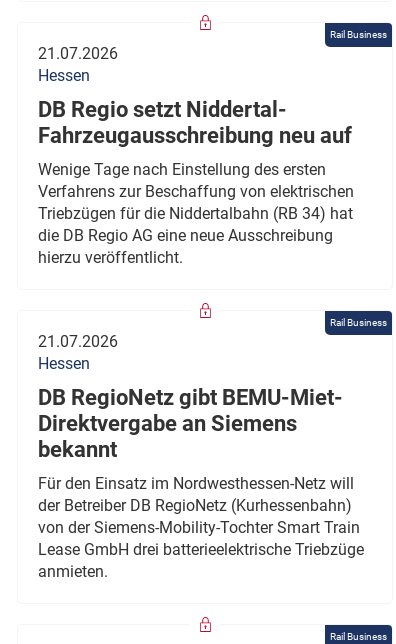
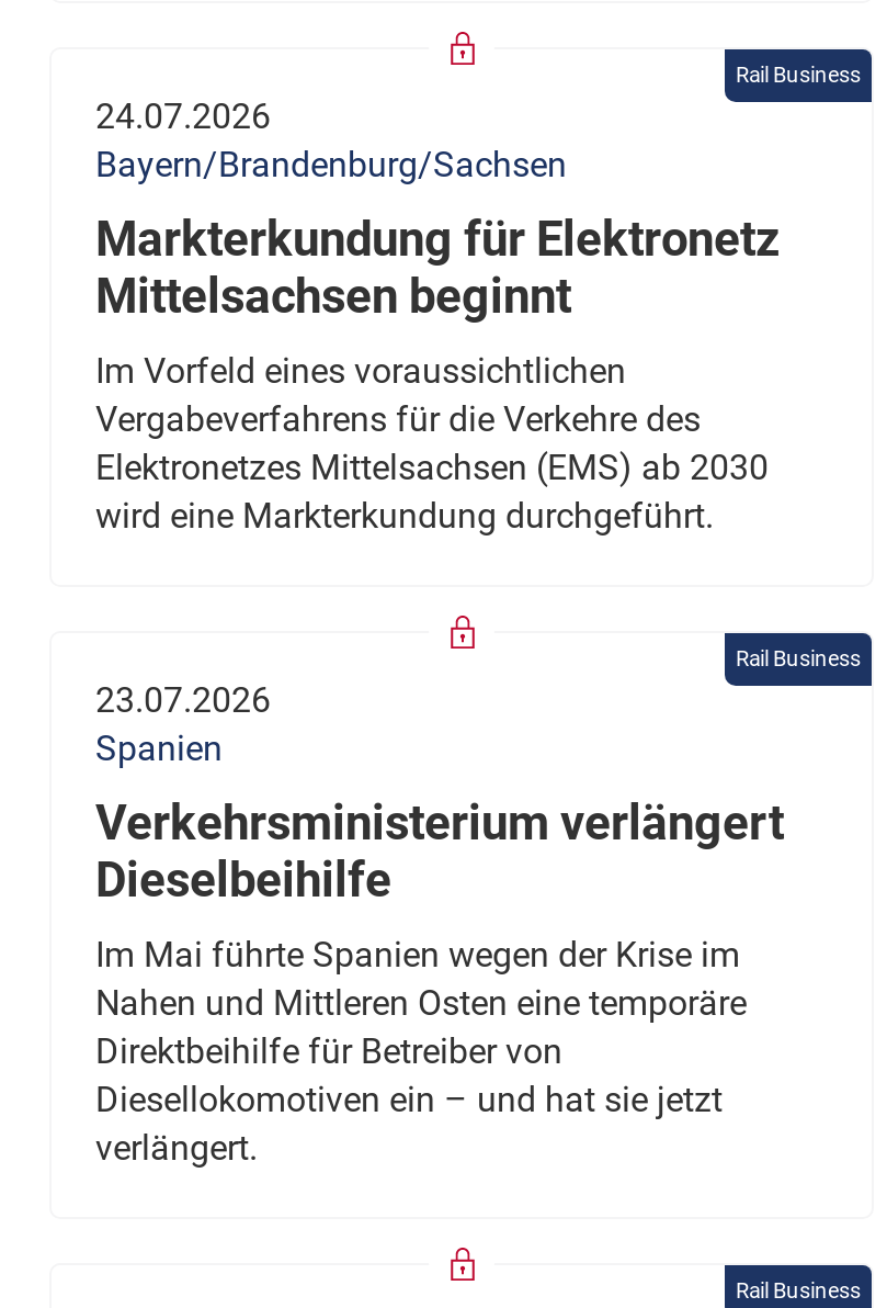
- 21.07.2026
- Hessen
+ 24.07.2026
+ Bayern/Brandenburg/Sachsen

- DB Regio setzt Niddertal-
- Fahrzeugausschreibung neu auf
+ Markterkundung für Elektronetz
+ Mittelsachsen beginnt

- Wenige Tage nach Einstellung des ersten
- Verfahrens zur Beschaffung von elektrischen
- Triebzügen für die Niddertalbahn (RB 34) hat
- die DB Regio AG eine neue Ausschreibung
- hierzu veröffentlicht.
+ Im Vorfeld eines voraussichtlichen
+ Vergabeverfahrens für die Verkehre des
+ Elektronetzes Mittelsachsen (EMS) ab 2030
+ wird eine Markterkundung durchgeführt.

- 21.07.2026
- Hessen
+ 23.07.2026
+ Spanien

- DB RegioNetz gibt BEMU-Miet-
- Direktvergabe an Siemens
- bekannt
+ Verkehrsministerium verlängert
+ Dieselbeihilfe

- Für den Einsatz im Nordwesthessen-Netz will
- der Betreiber DB RegioNetz (Kurhessenbahn)
- von der Siemens-Mobility-Tochter Smart Train
- Lease GmbH drei batterieelektrische Triebzüge
- anmieten.
+ Im Mai führte Spanien wegen der Krise im
+ Nahen und Mittleren Osten eine temporäre
+ Direktbeihilfe für Betreiber von
+ Diesellokomotiven ein – und hat sie jetzt
+ verlängert.
